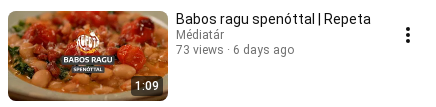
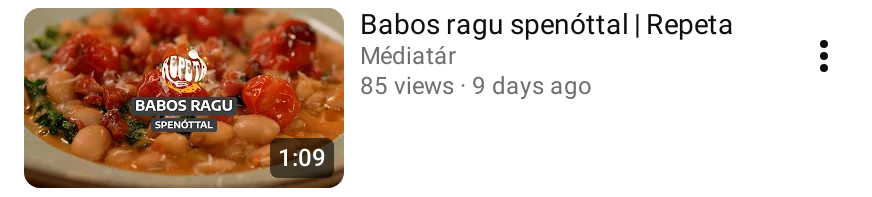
- 73 views
+ 85 views

- 6 days ago
+ 9 days ago
